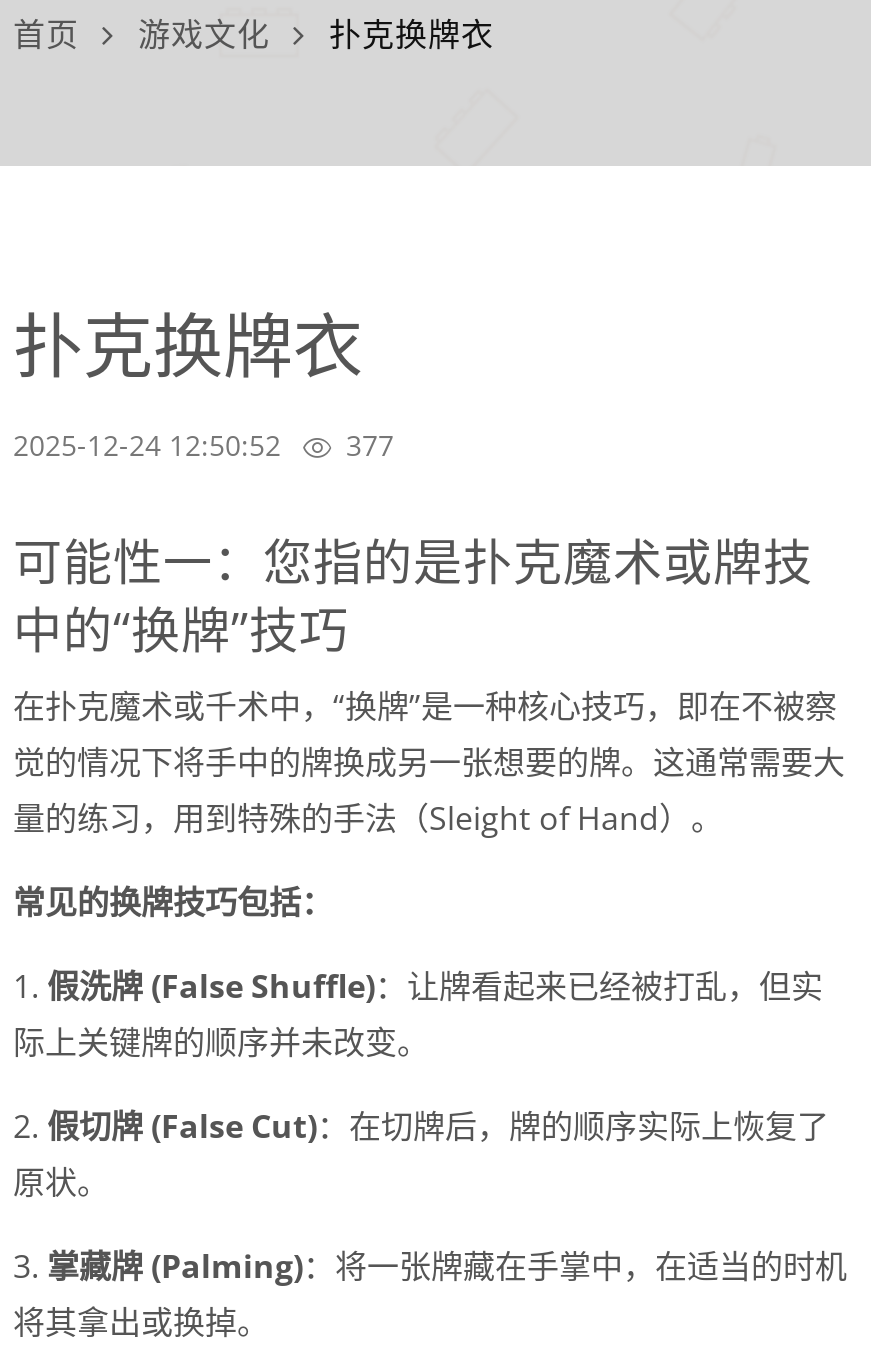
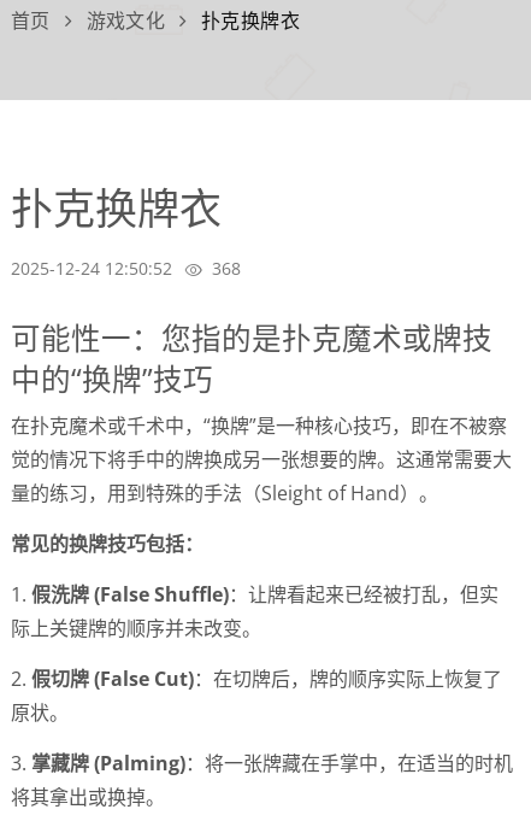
- 2025-12-24 12:50:52 377
+ 2025-12-24 12:50:52 368
